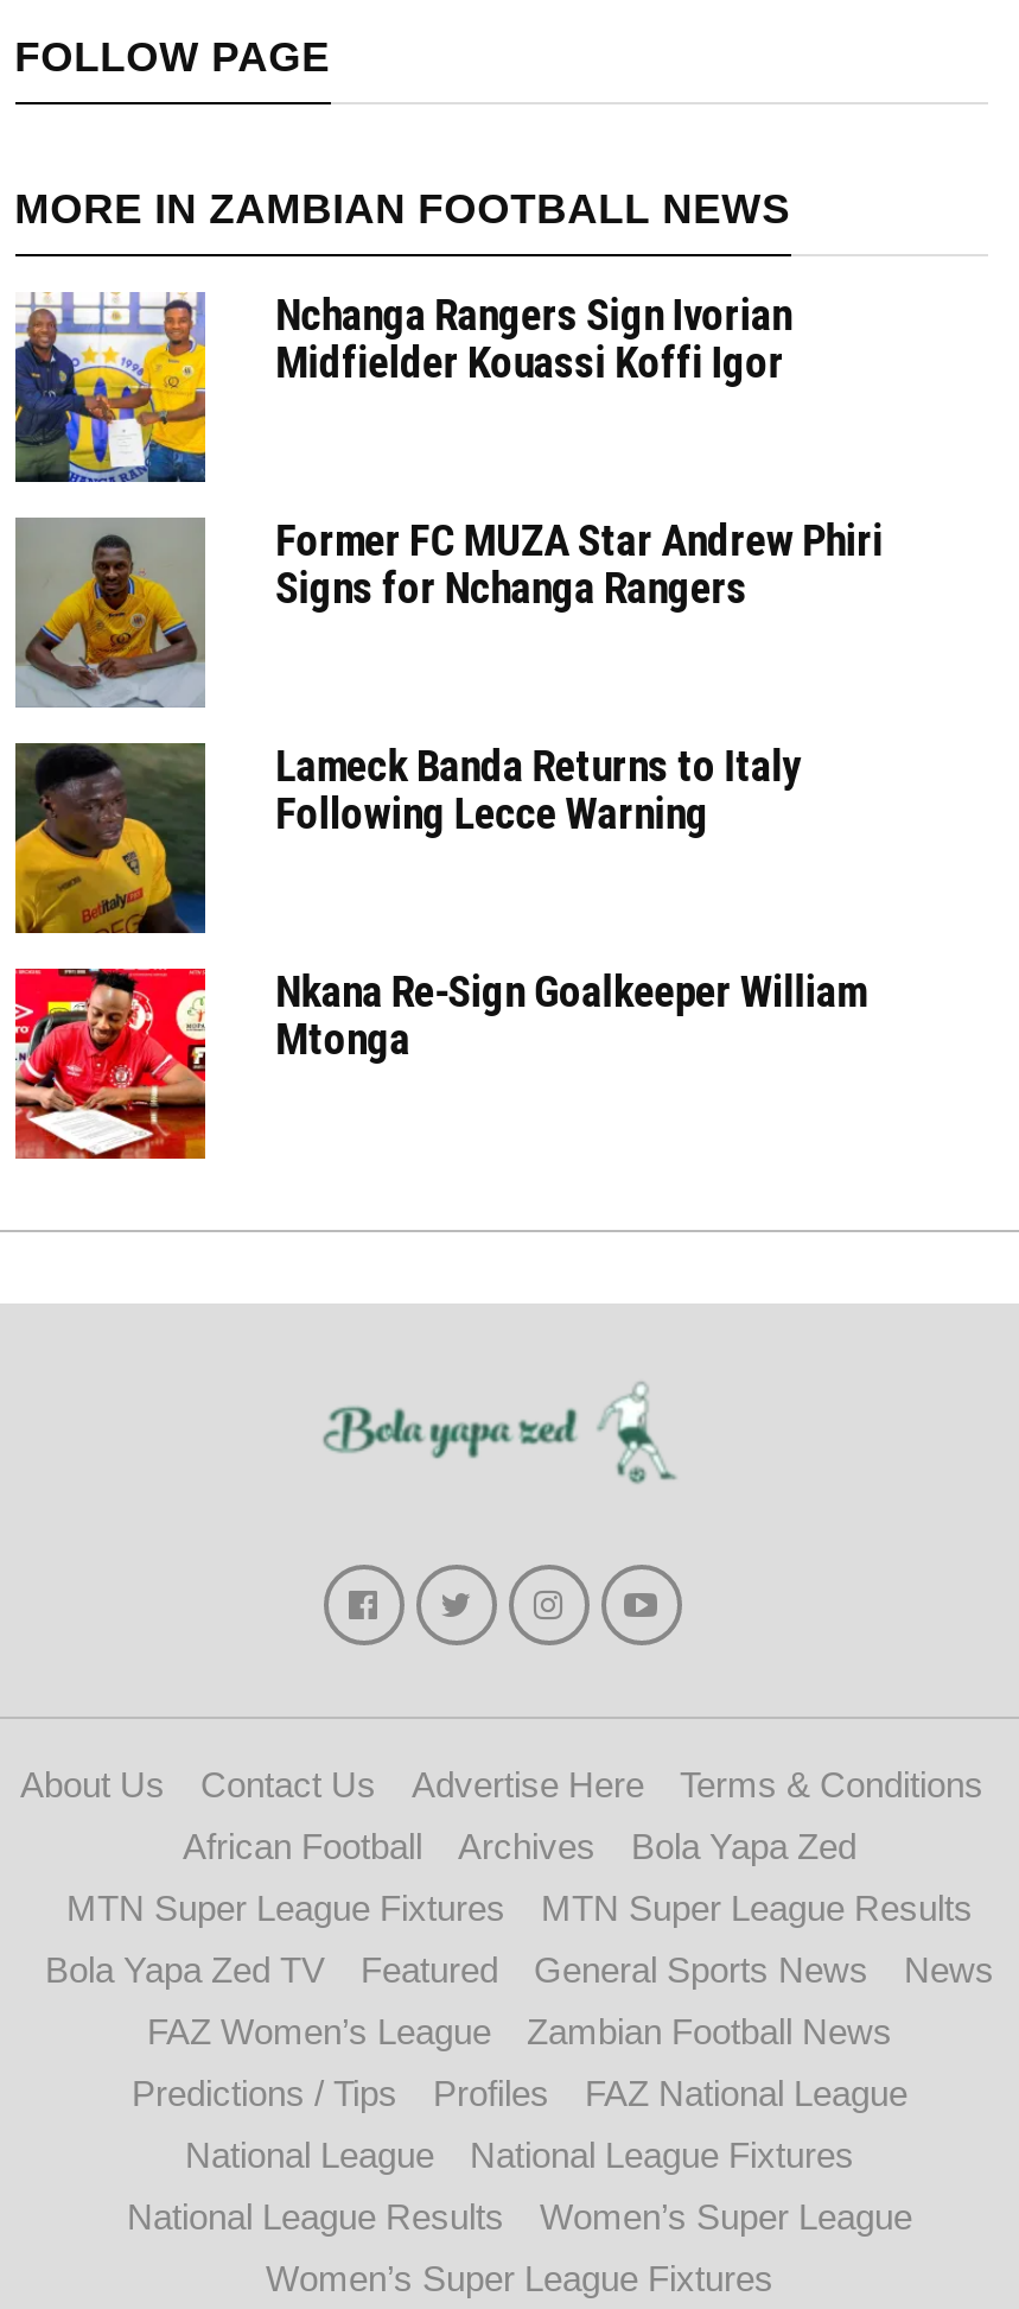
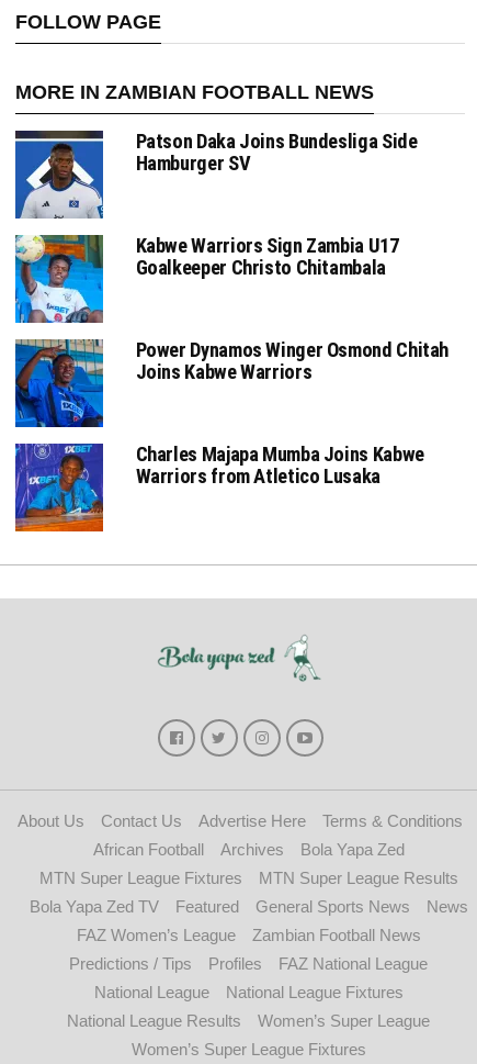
- [image]
- Nchanga Rangers Sign Ivorian
- Midfielder Kouassi Koffi Igor
+ [image]
+ Patson Daka Joins Bundesliga Side
+ Hamburger SV

- [image]
- Former FC MUZA Star Andrew Phiri
- Signs for Nchanga Rangers
+ [image]
+ Kabwe Warriors Sign Zambia U17
+ Goalkeeper Christo Chitambala

- [image]
- Lameck Banda Returns to Italy
- Following Lecce Warning
+ [image]
+ Power Dynamos Winger Osmond Chitah
+ Joins Kabwe Warriors

- [image]
- Nkana Re-Sign Goalkeeper William
- Mtonga
+ [image]
+ Charles Majapa Mumba Joins Kabwe
+ Warriors from Atletico Lusaka
